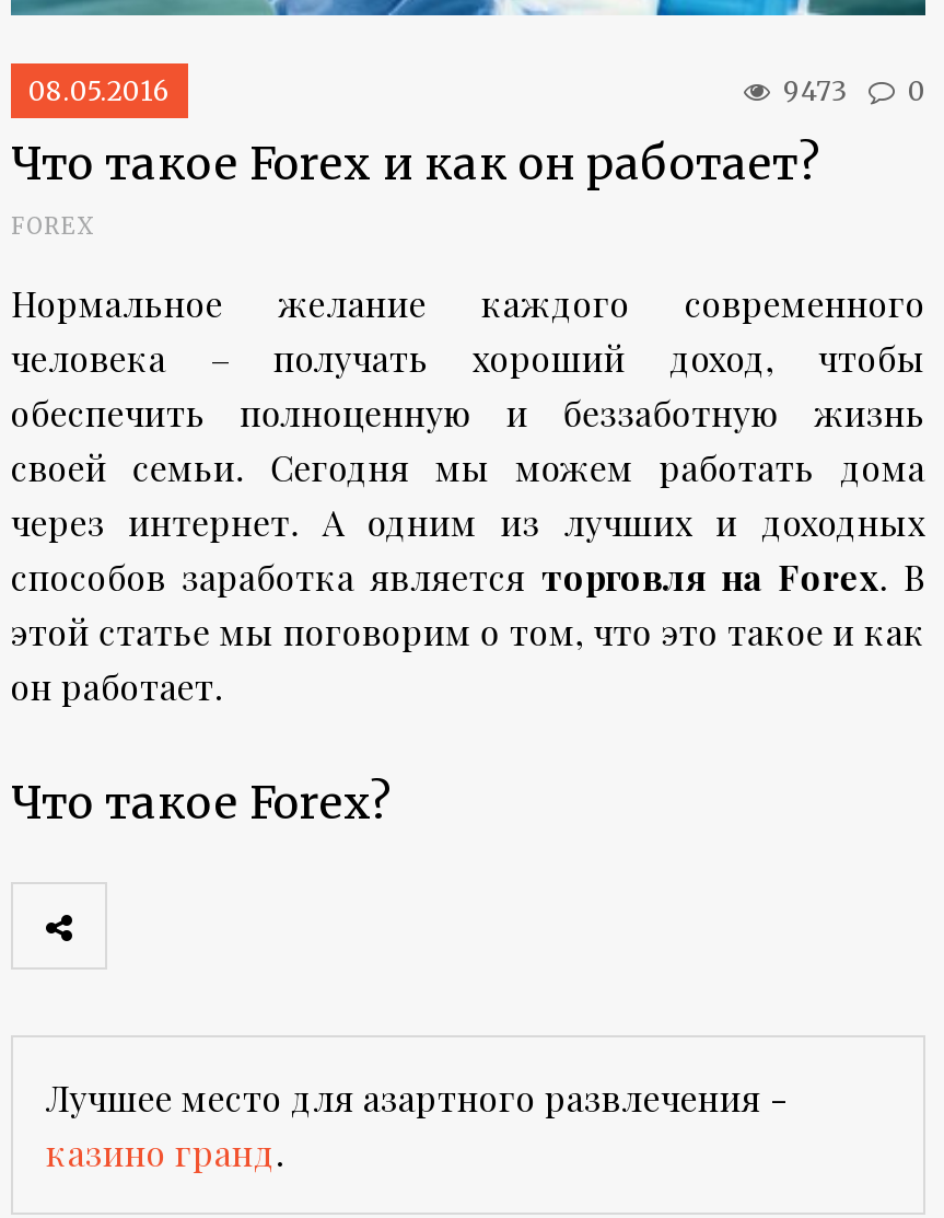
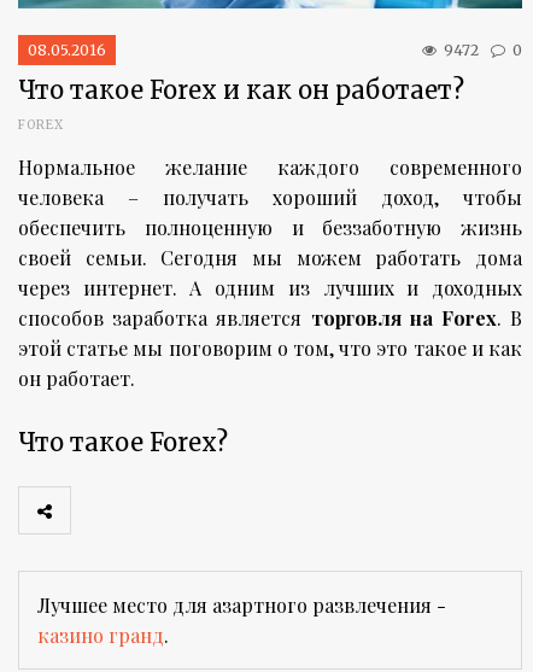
- 9473 0
+ 9472 0
